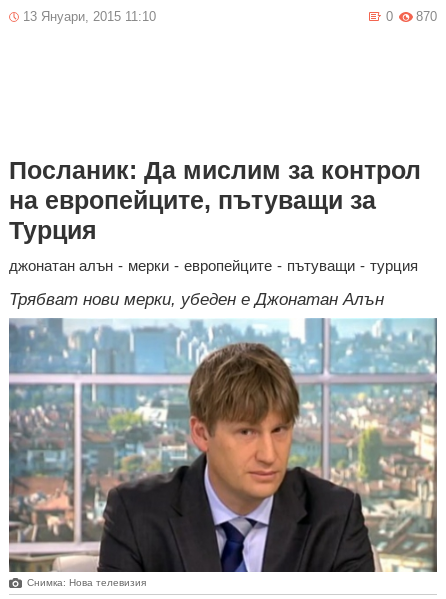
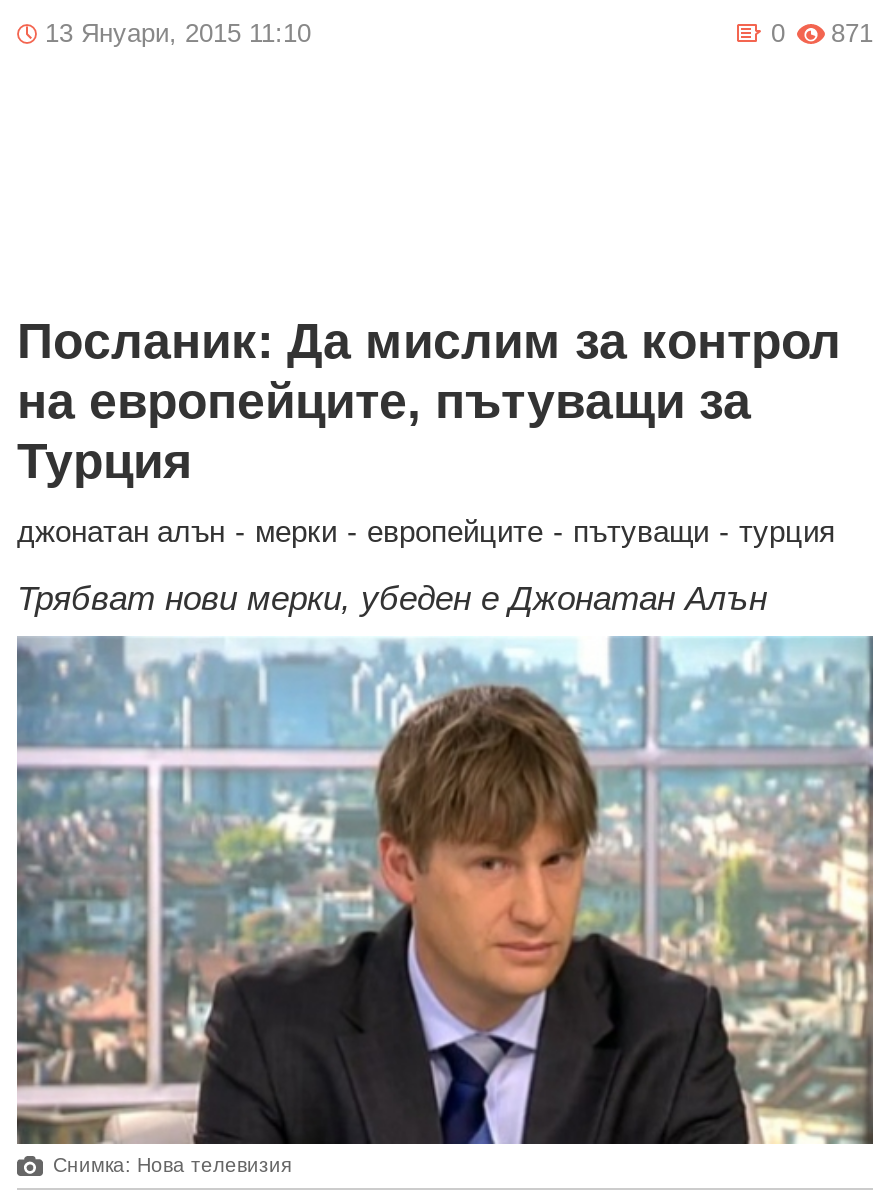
- 0 870
+ 0 871
